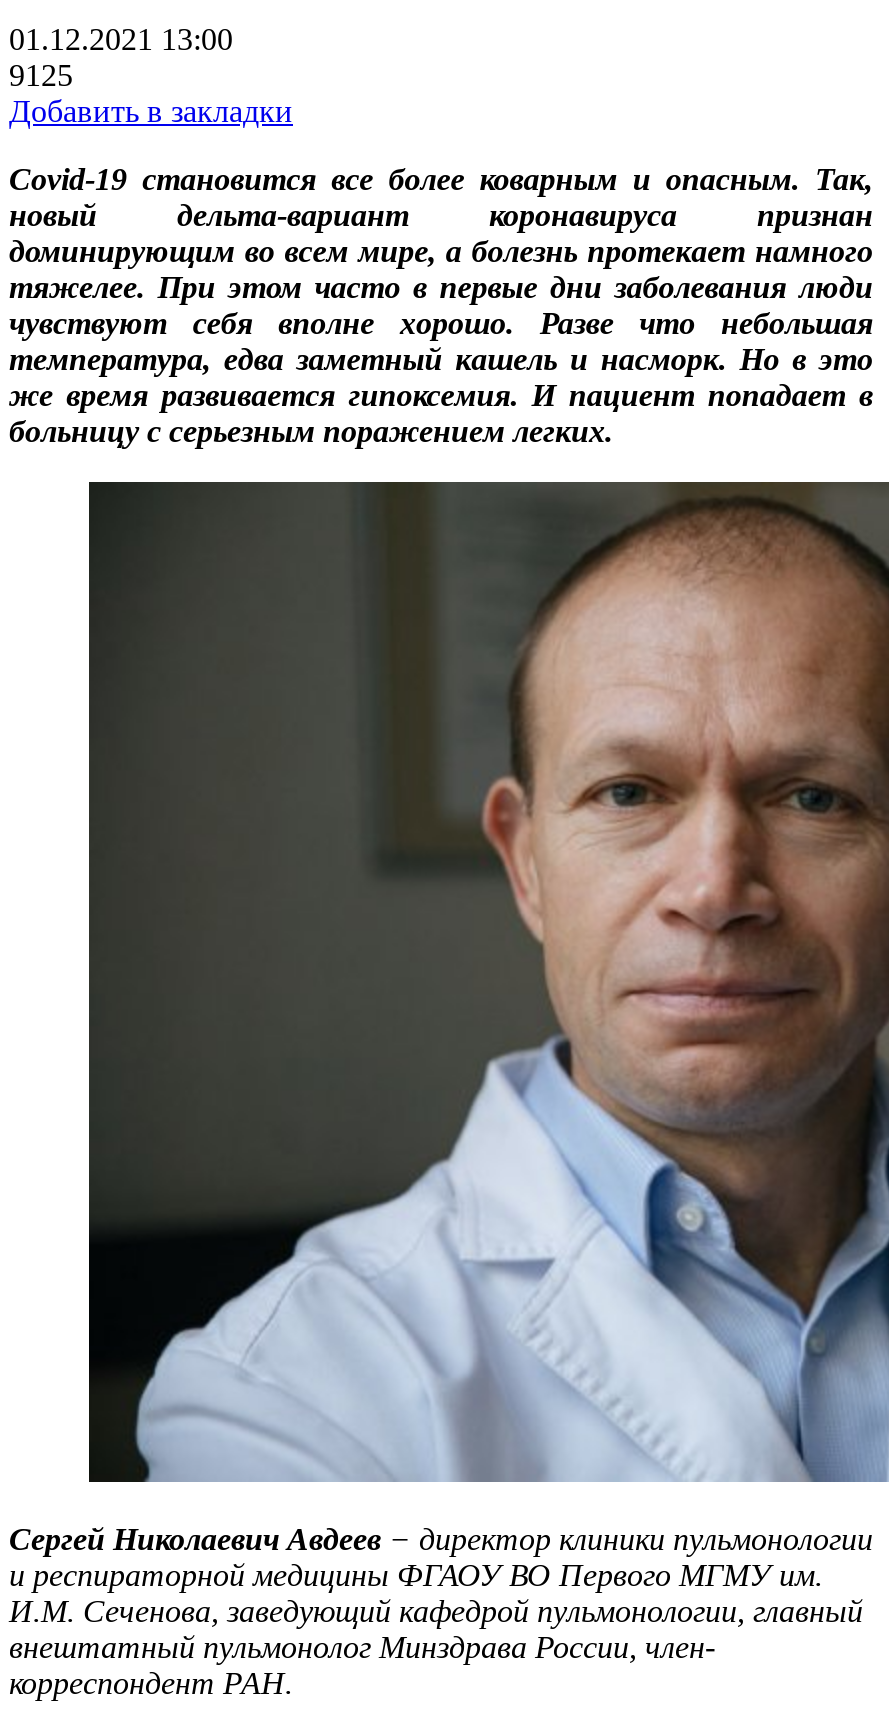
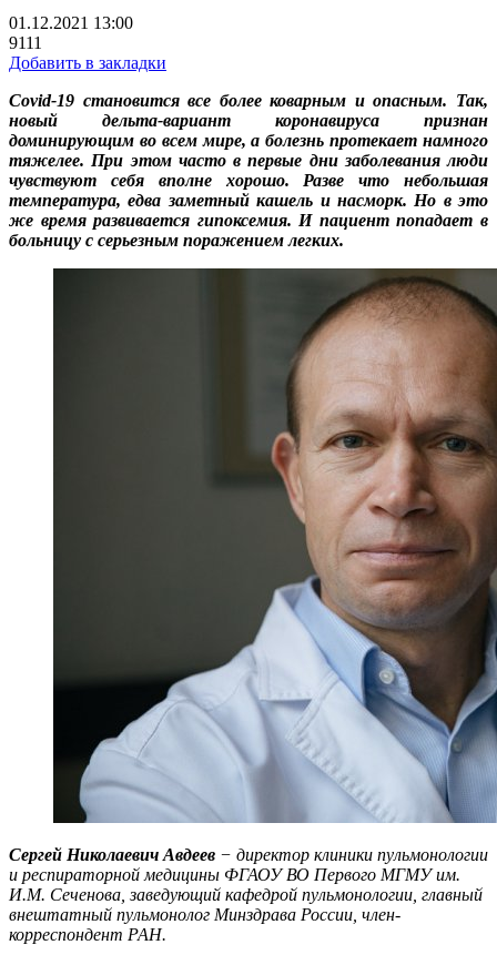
- 9125
+ 9111
